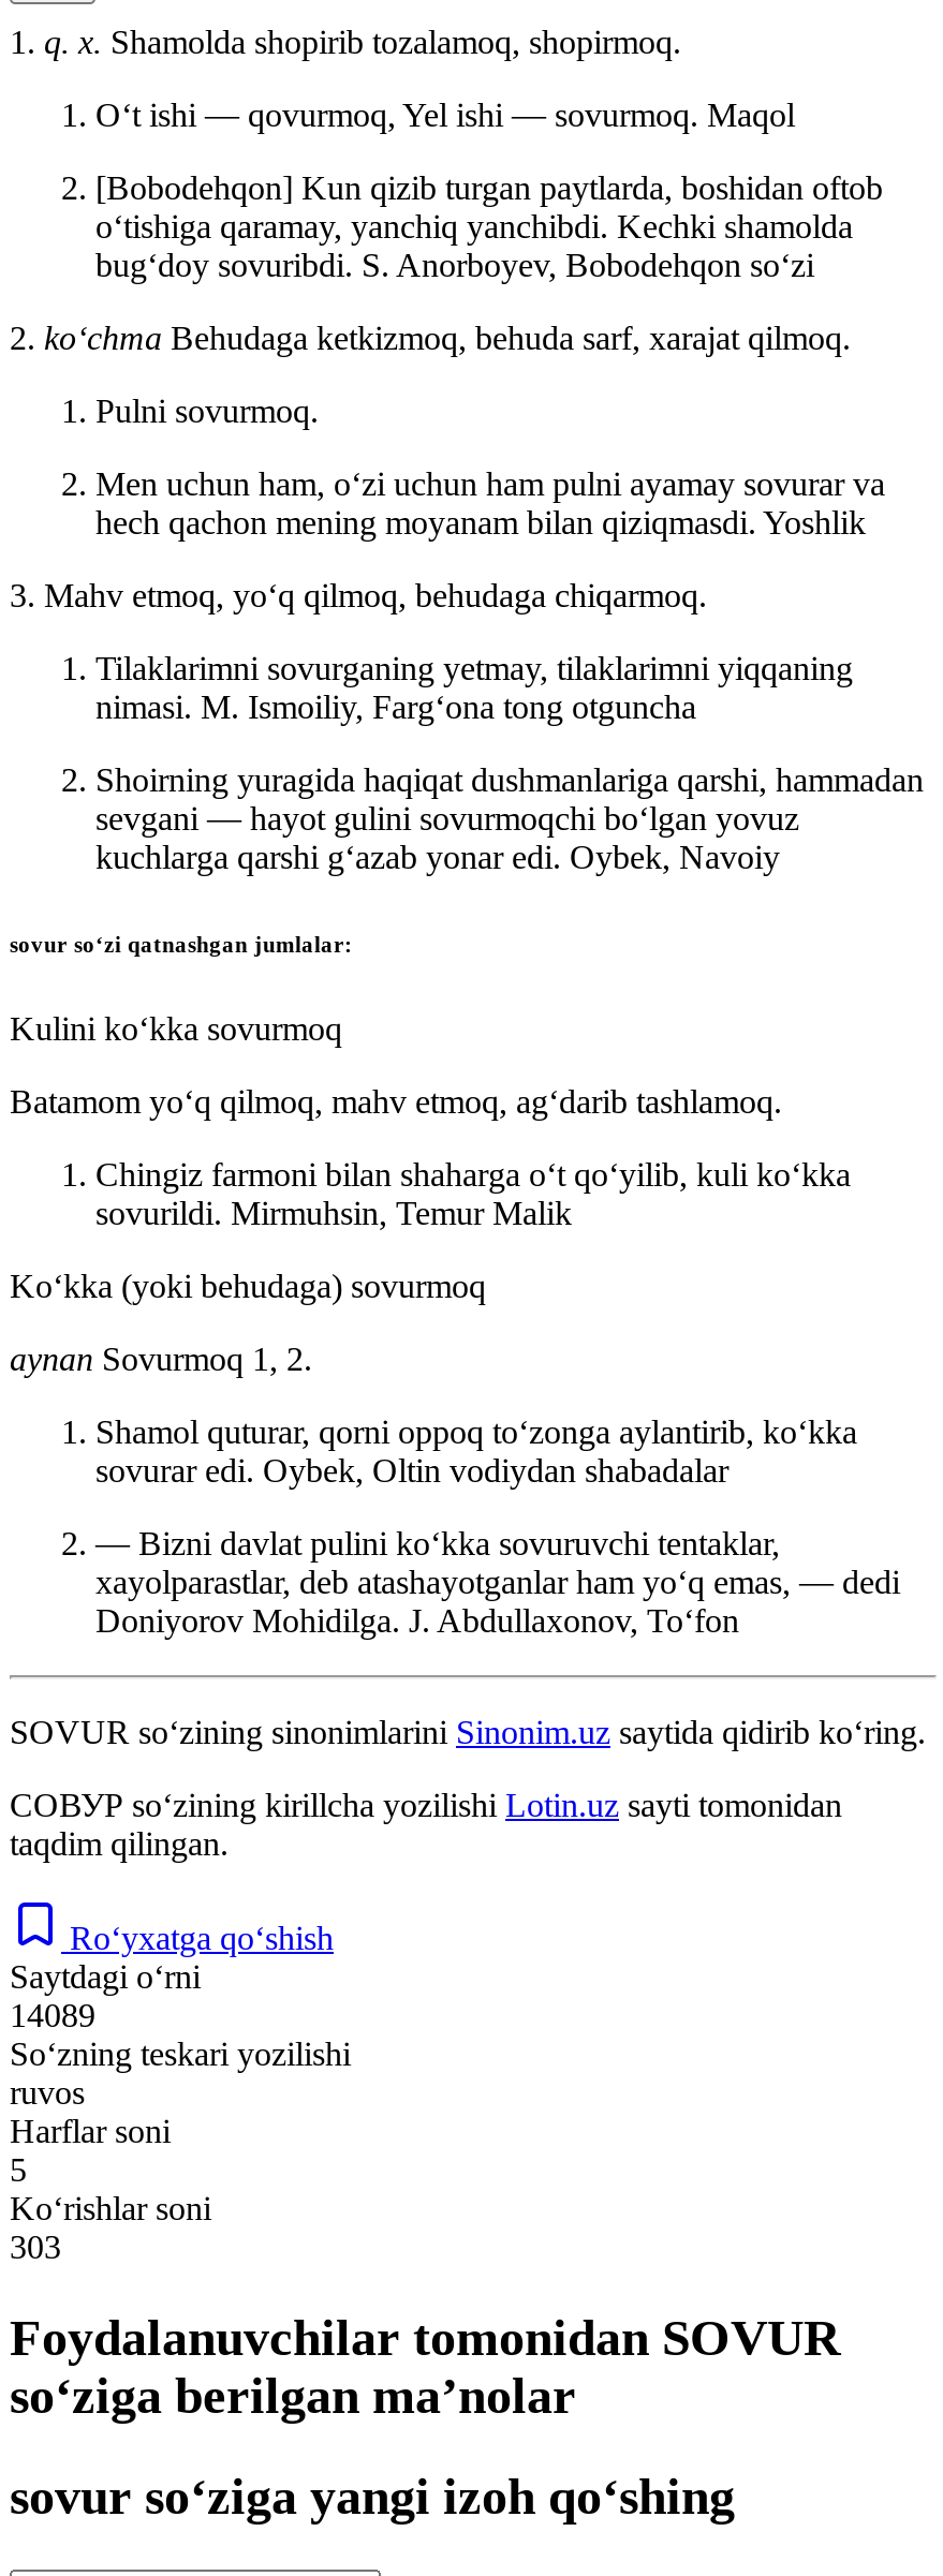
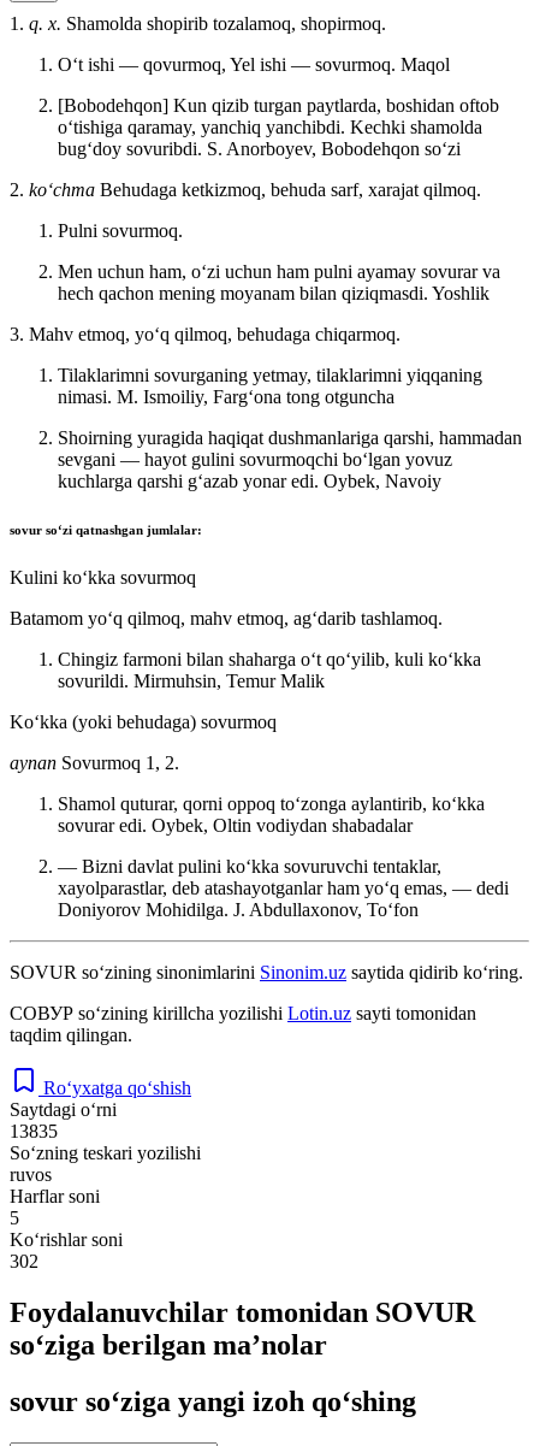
- 14089
+ 13835

- 303
+ 302
